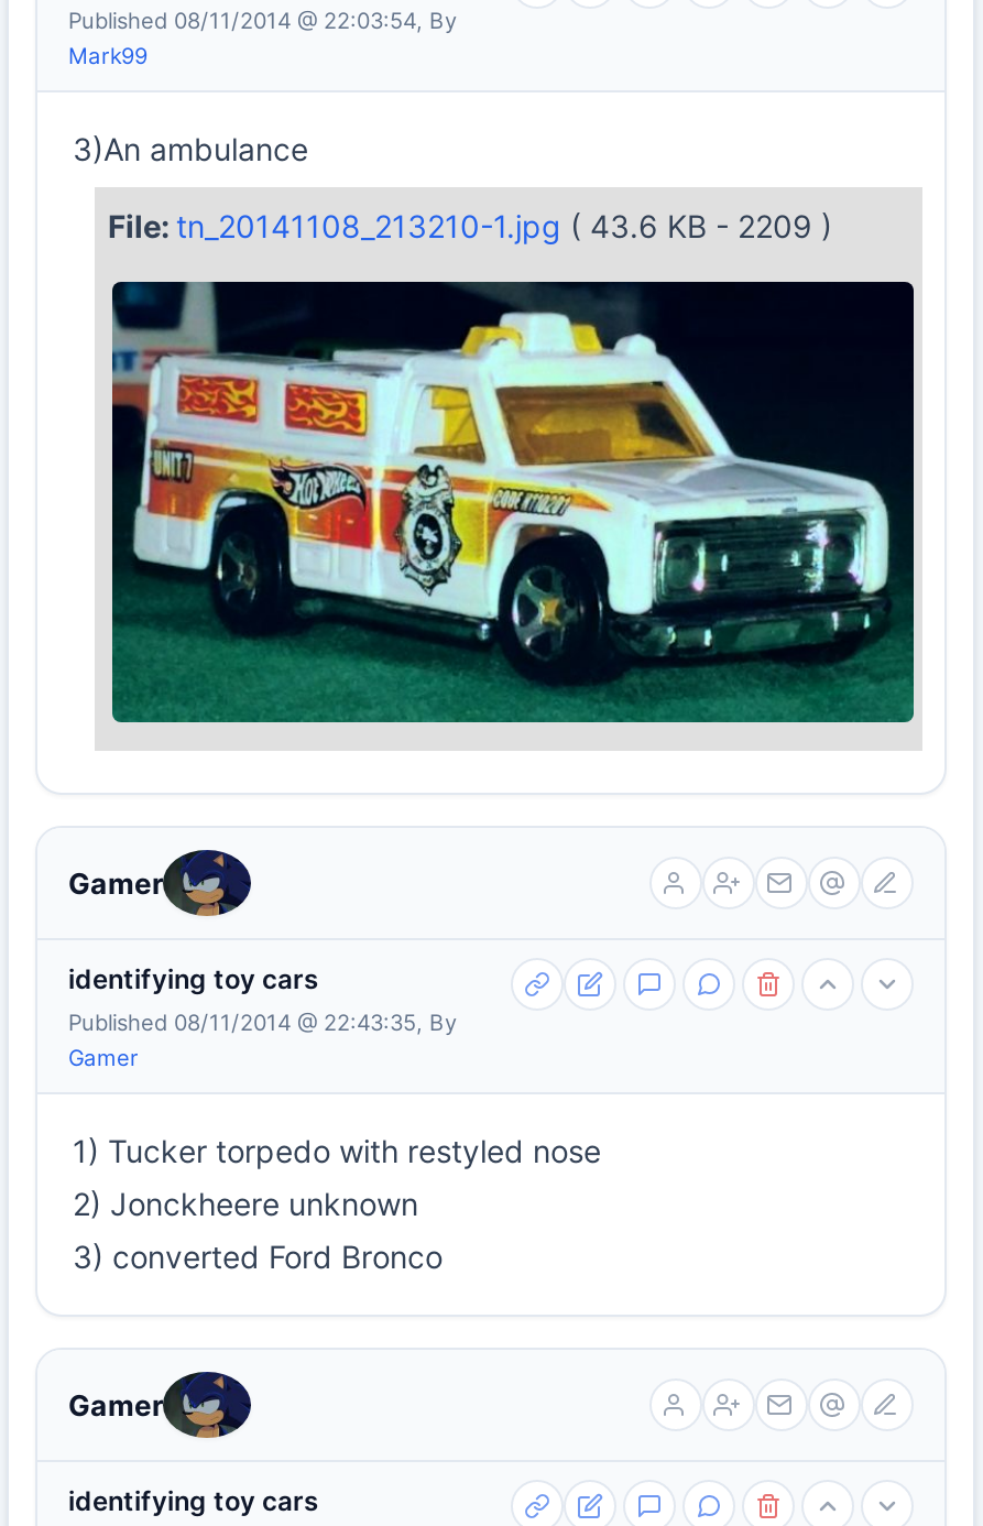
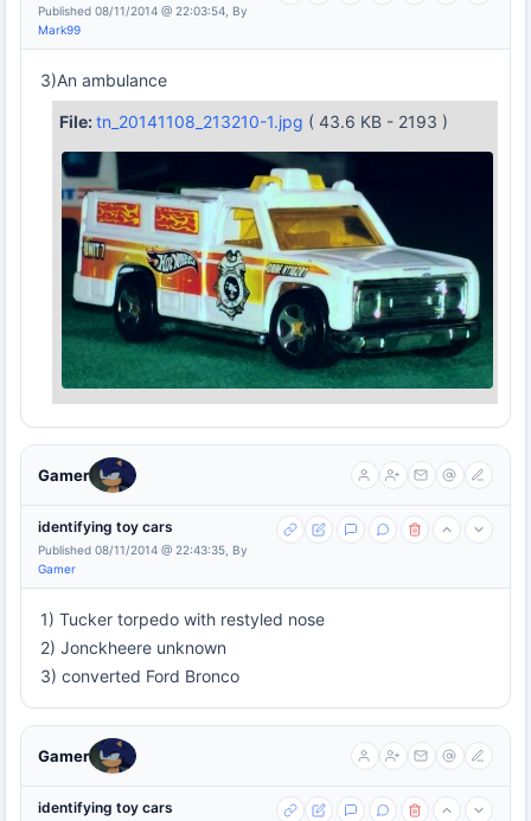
- File: tn_20141108_213210-1.jpg ( 43.6 KB - 2209 )
+ File: tn_20141108_213210-1.jpg ( 43.6 KB - 2193 )
